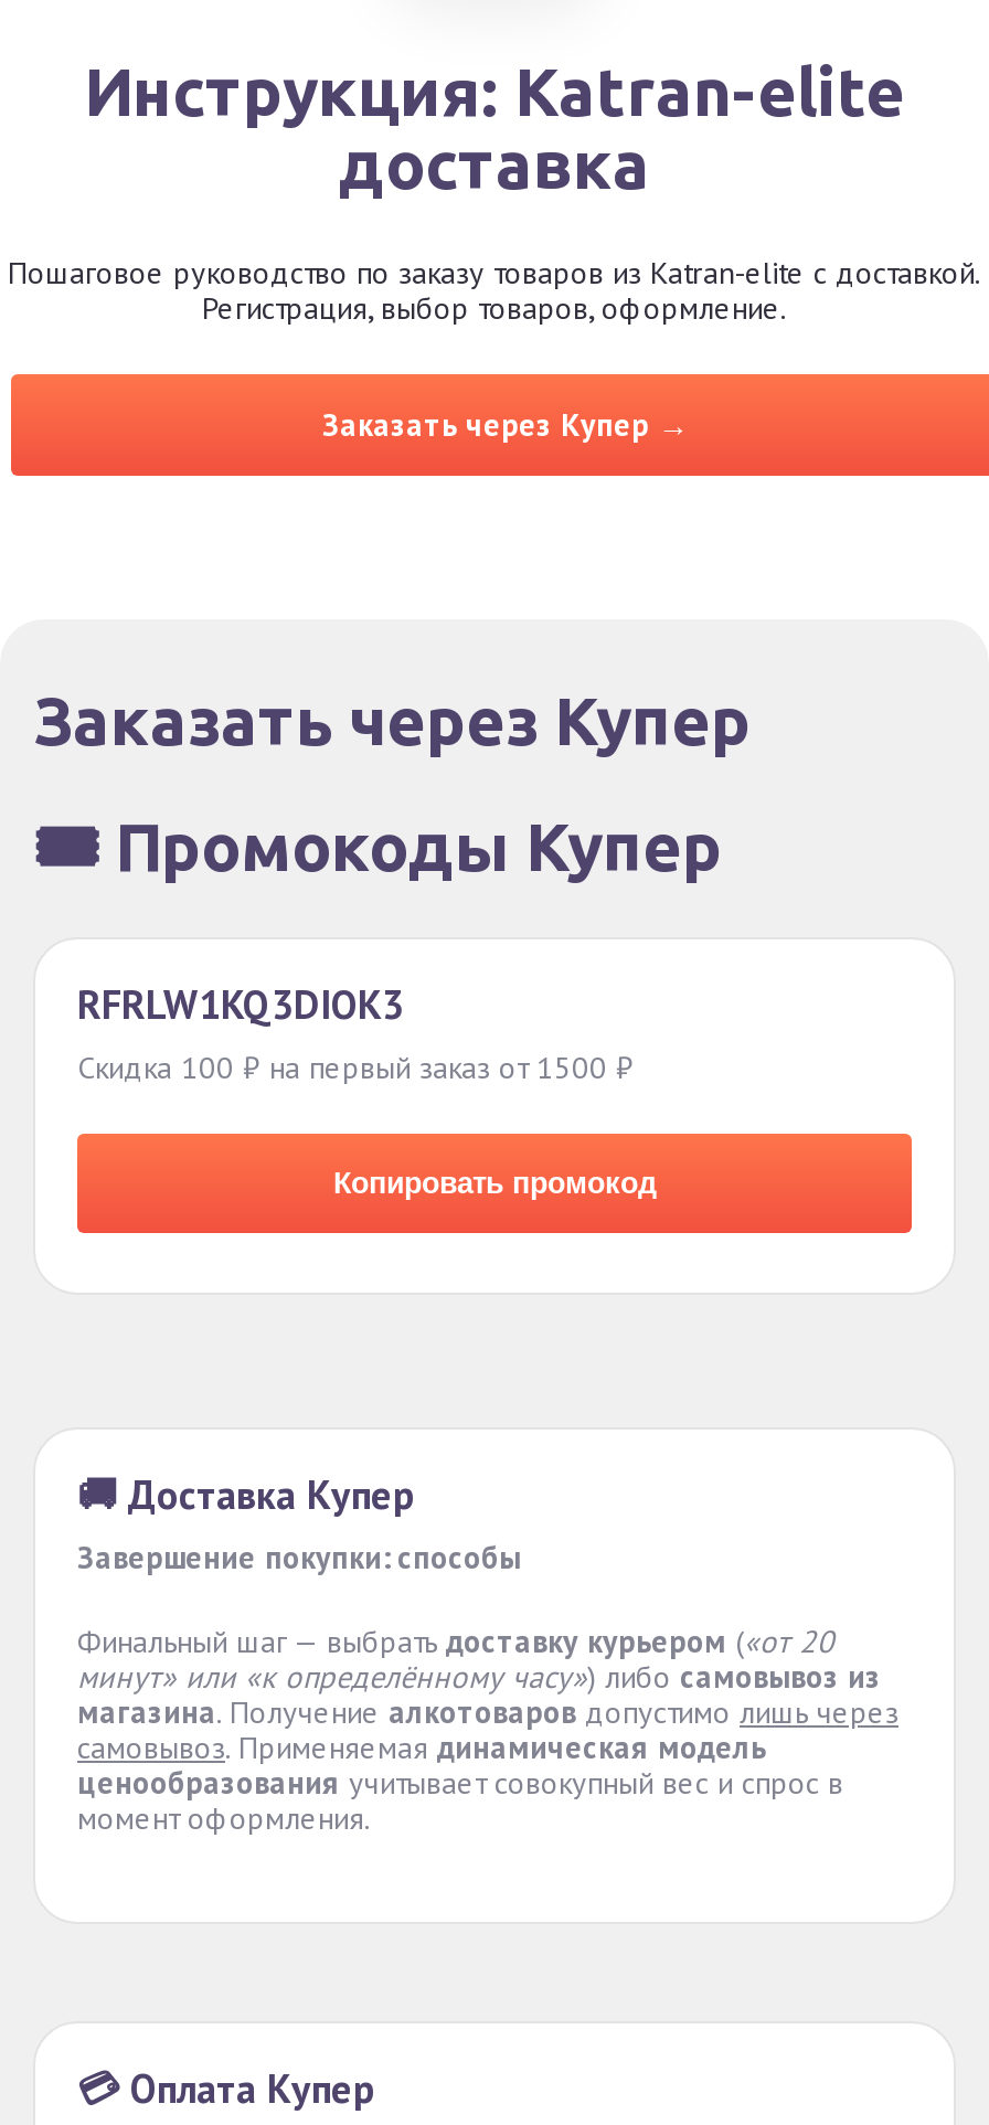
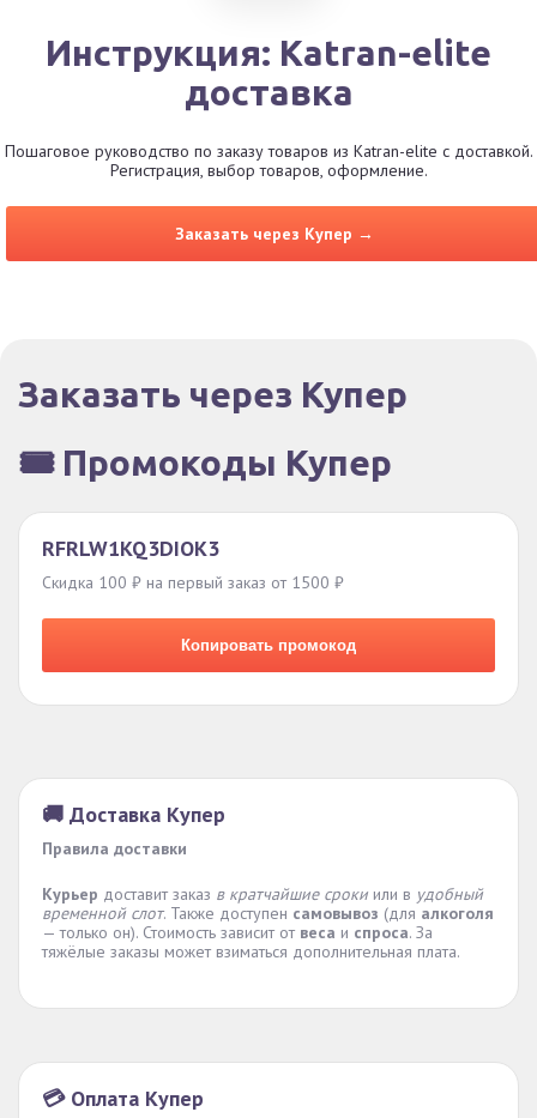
- Завершение покупки: способы
+ Правила доставки

- Финальный шаг — выбрать доставку курьером («от 20
- минут» или «к определённому часу») либосамовывоз из
- магазина. Получение алкотоваров допустимо лишь через
- самовывоз. Применяемая динамическая модель
- ценообразования учитывает совокупный вес и спрос в
- момент оформления.
+ Курьер доставит заказ в кратчайшие сроки или в удобный
+ временной слот. Также доступен самовывоз (дляалкоголя
+ — только он). Стоимость зависит от веса и спроса. За
+ тяжёлые заказы может взиматься дополнительная плата.
